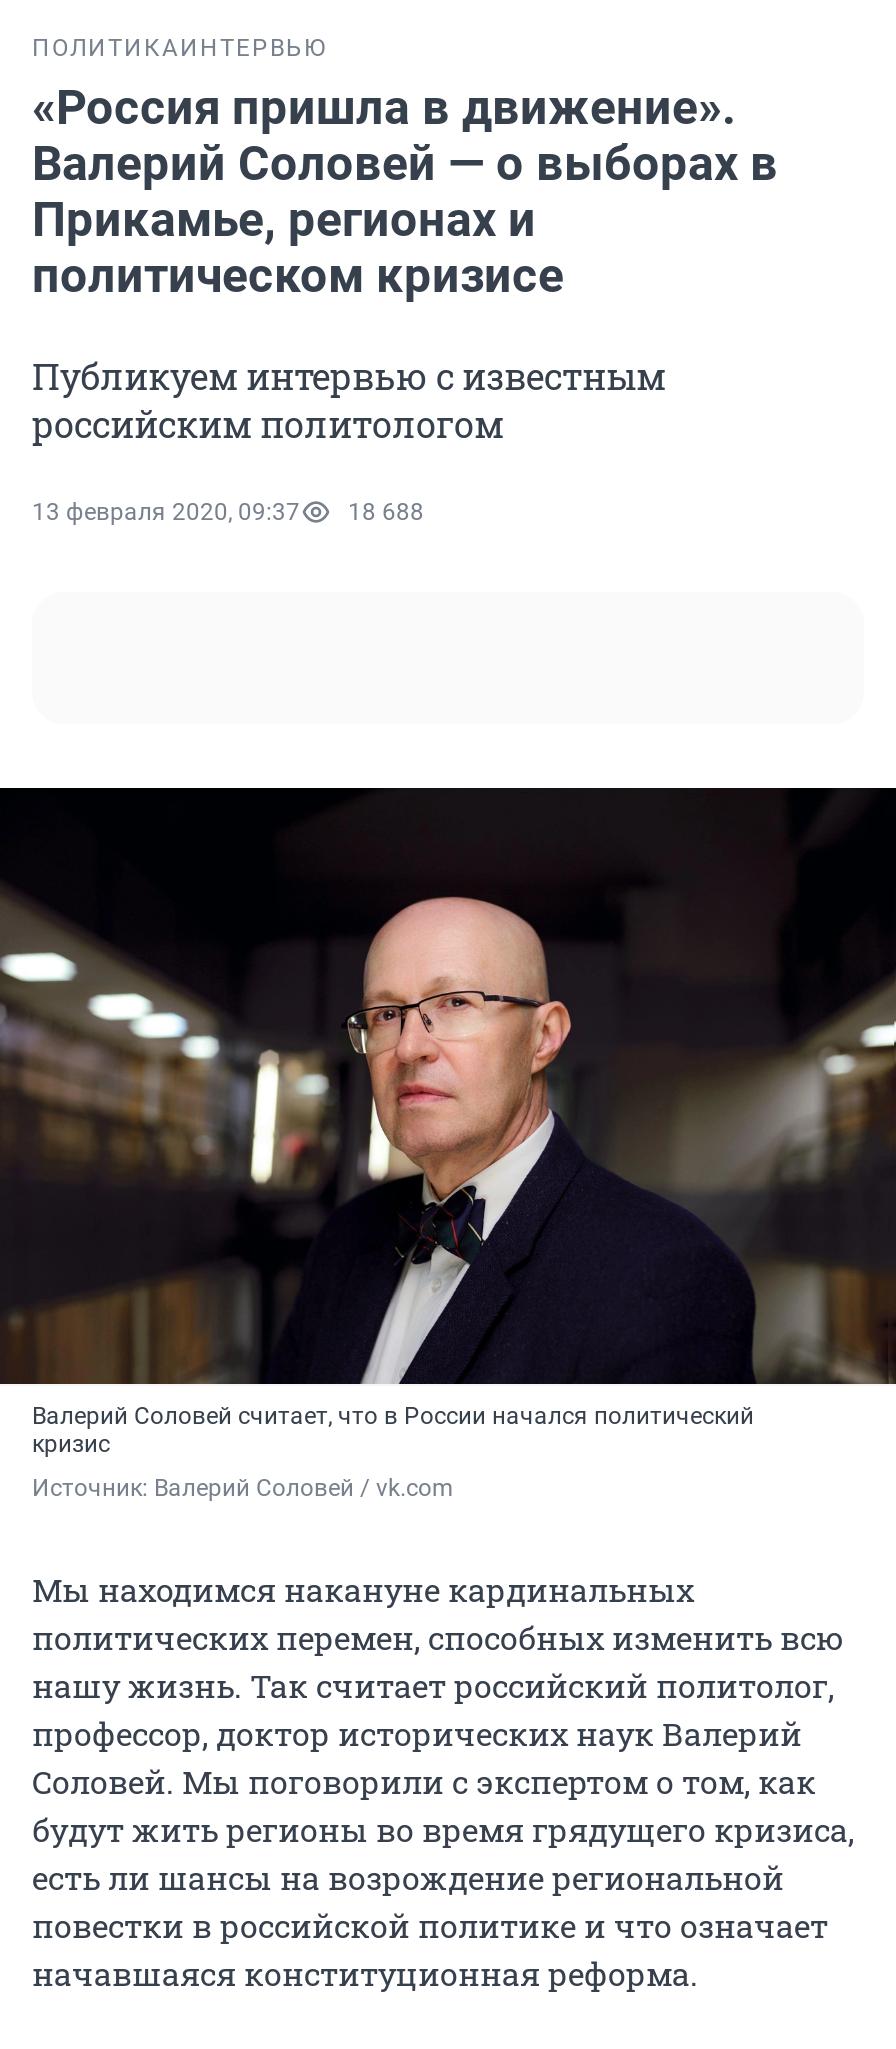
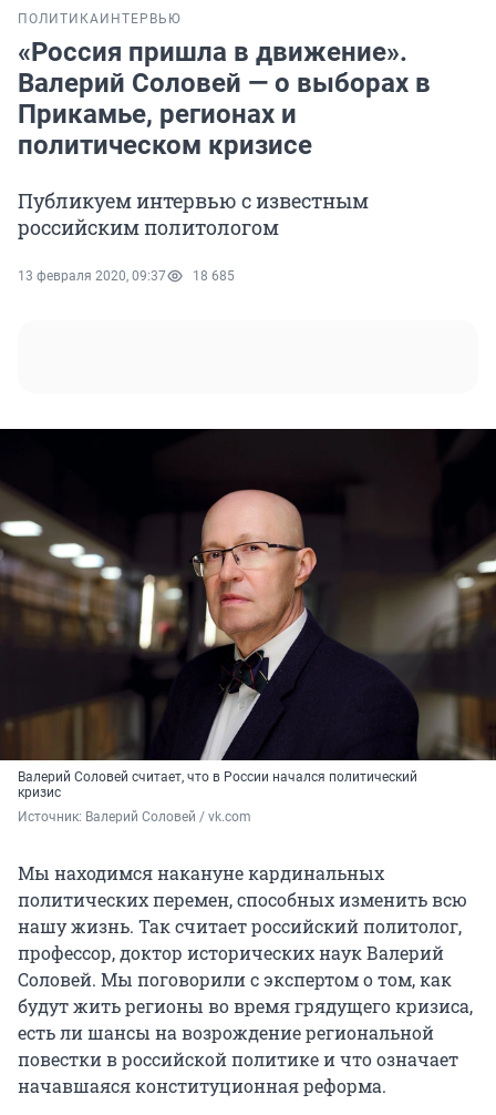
- 13 февраля 2020, 09:37 18 688
+ 13 февраля 2020, 09:37 18 685
